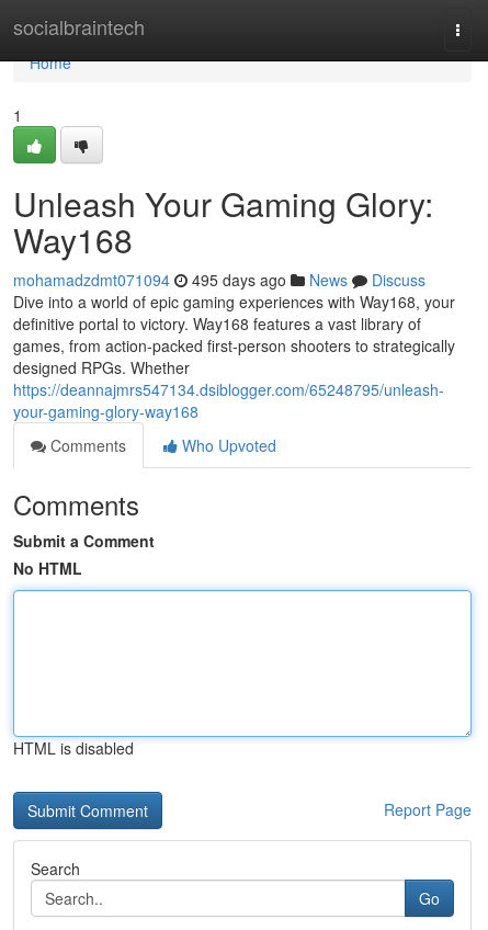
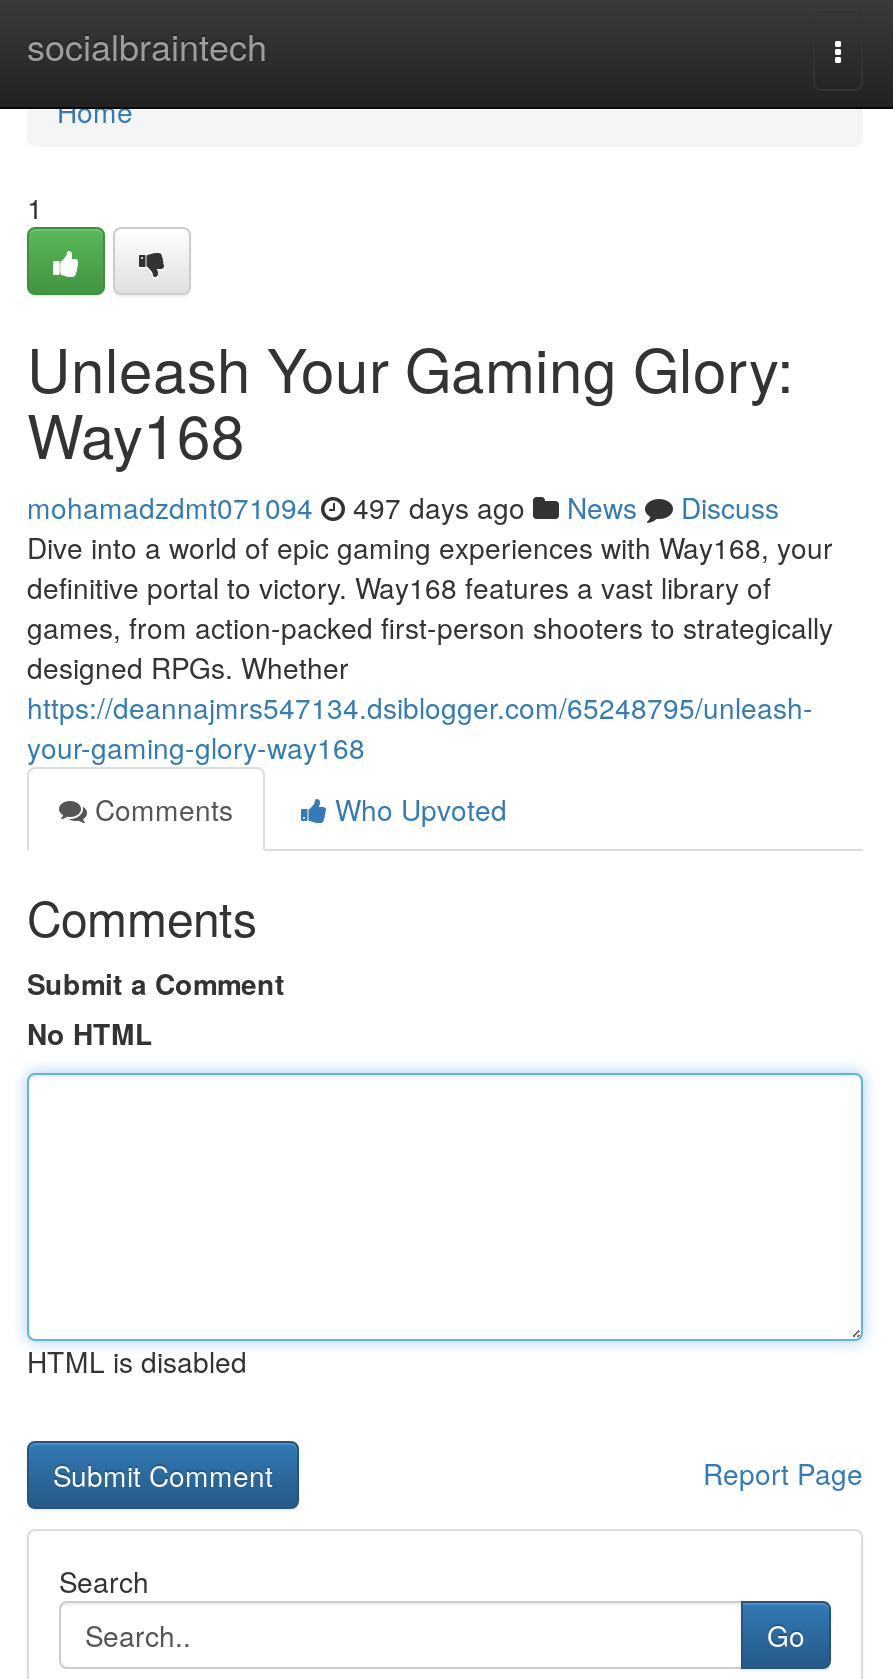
- mohamadzdmt071094 495 days ago News Discuss
+ mohamadzdmt071094 497 days ago News Discuss
